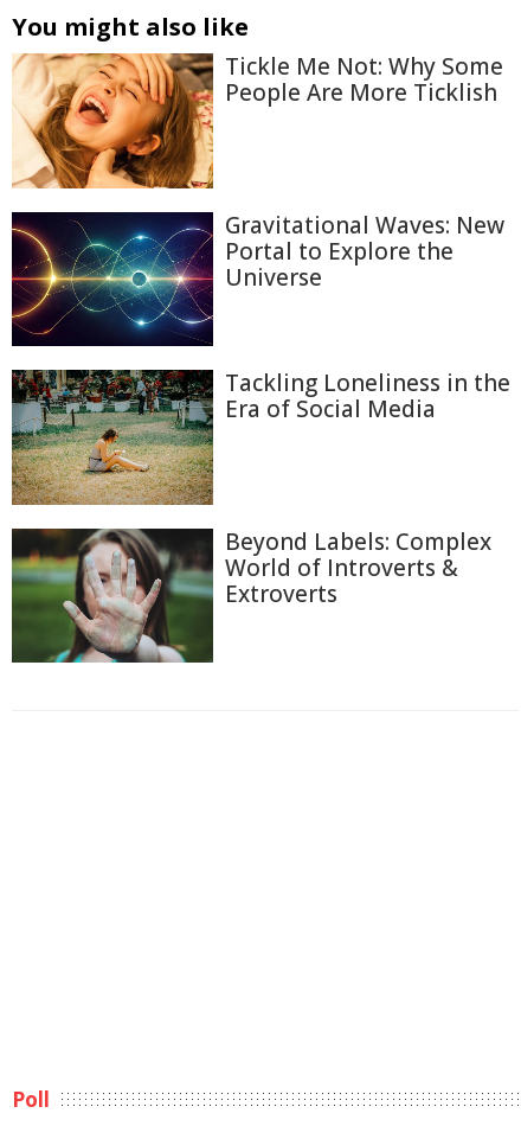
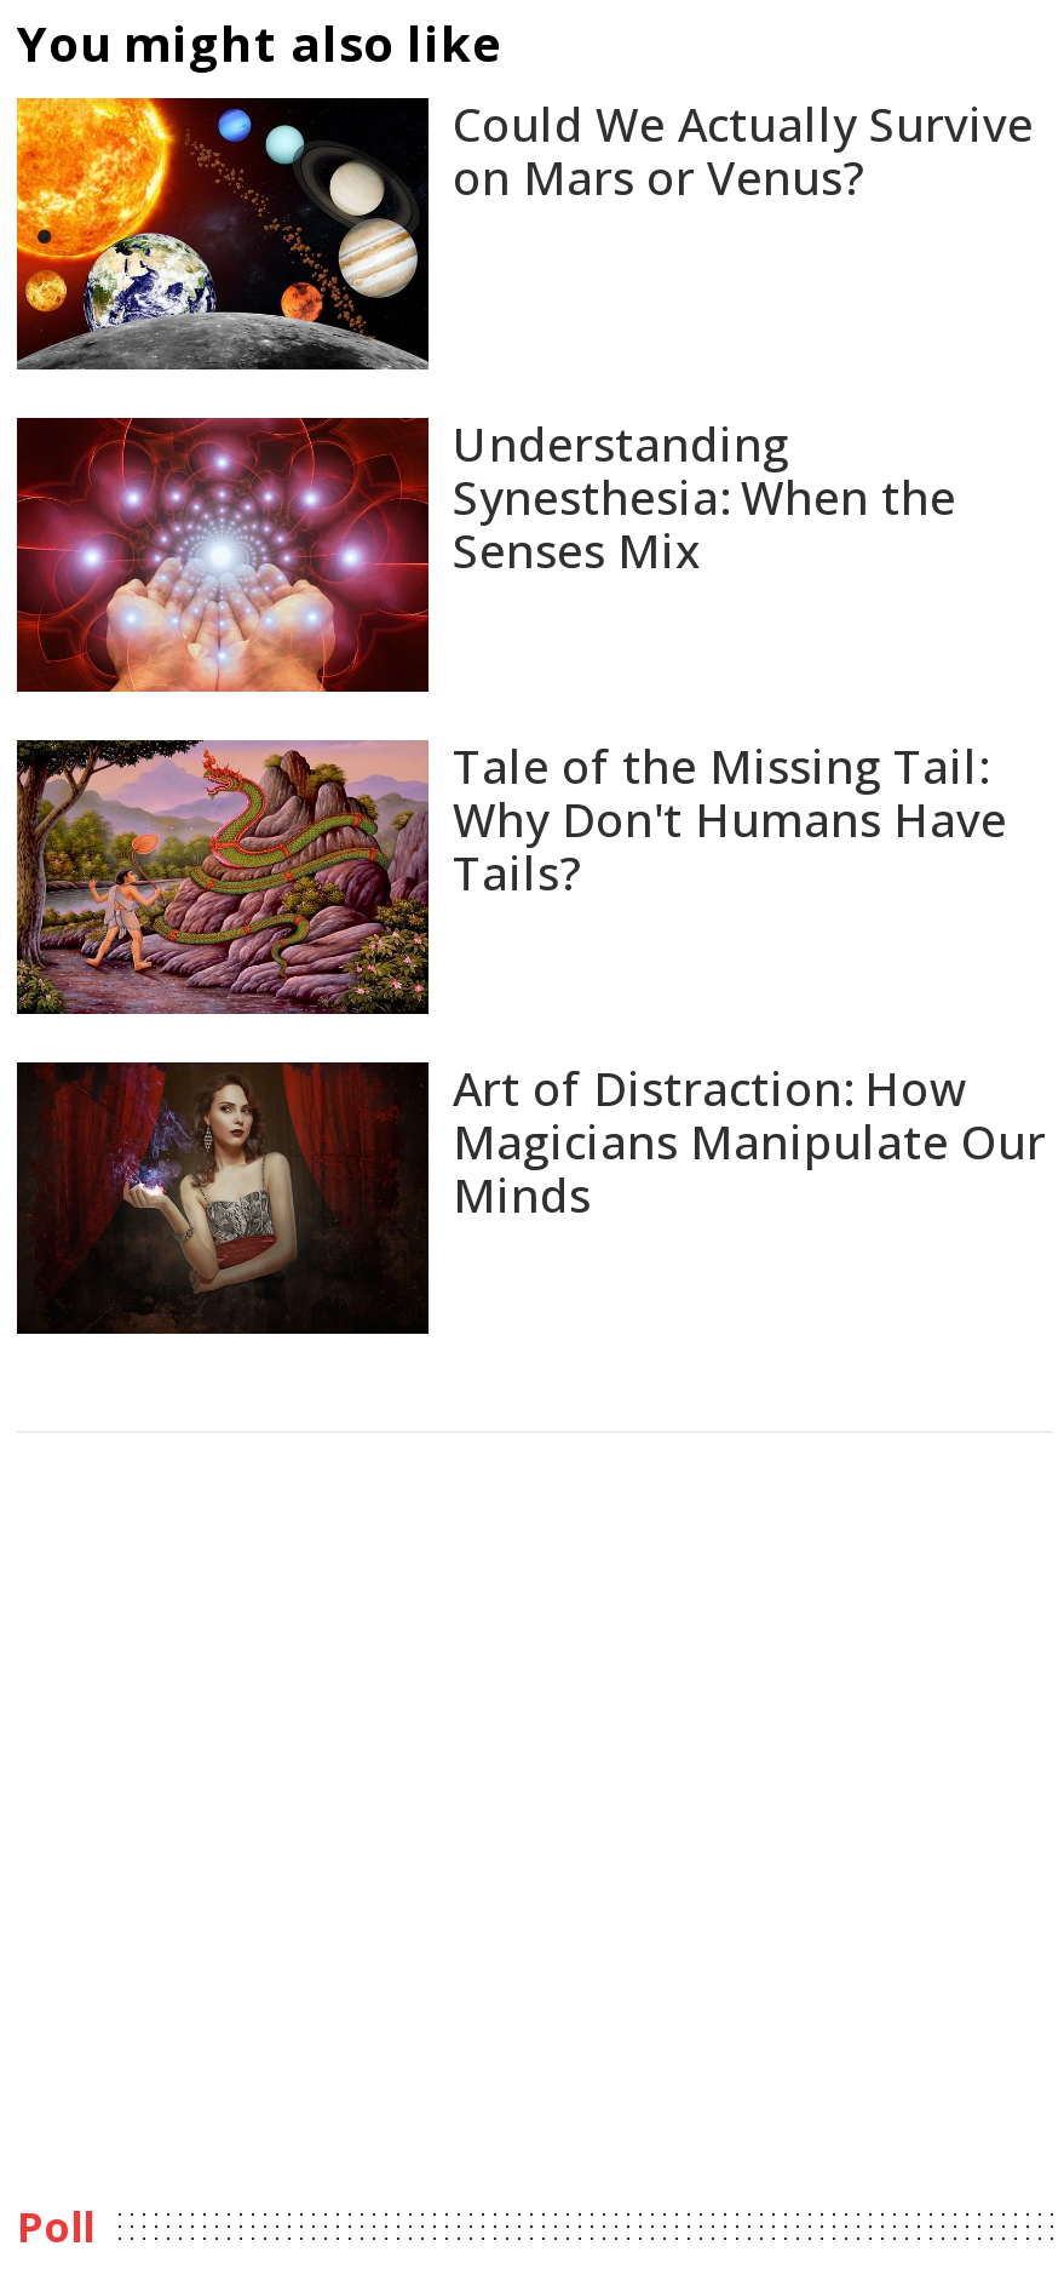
- [image]
- Tickle Me Not: Why Some
- People Are More Ticklish
+ [image]
+ Could We Actually Survive
+ on Mars or Venus?

- [image]
- Gravitational Waves: New
- Portal to Explore the
- Universe
+ [image]
+ Understanding
+ Synesthesia: When the
+ Senses Mix

- [image]
- Tackling Loneliness in the
- Era of Social Media
+ [image]
+ Tale of the Missing Tail:
+ Why Don't Humans Have
+ Tails?

- [image]
- Beyond Labels: Complex
- World of Introverts &
- Extroverts
+ [image]
+ Art of Distraction: How
+ Magicians Manipulate Our
+ Minds
